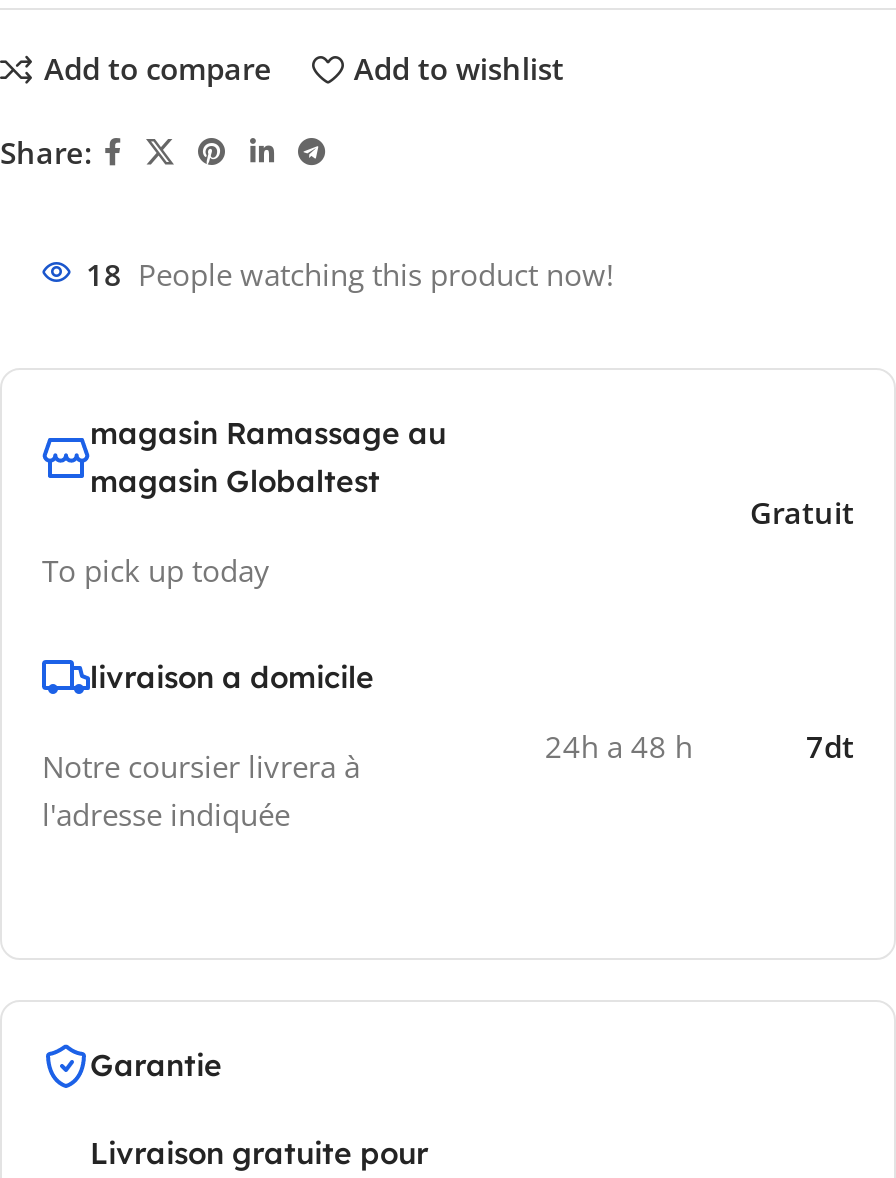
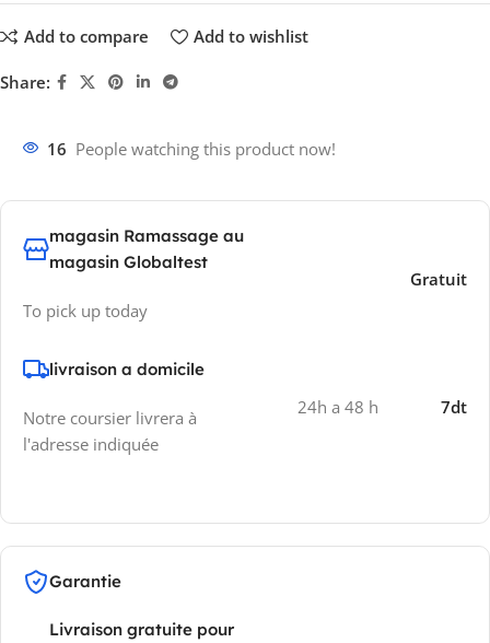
- 18 People watching this product now!
+ 16 People watching this product now!
